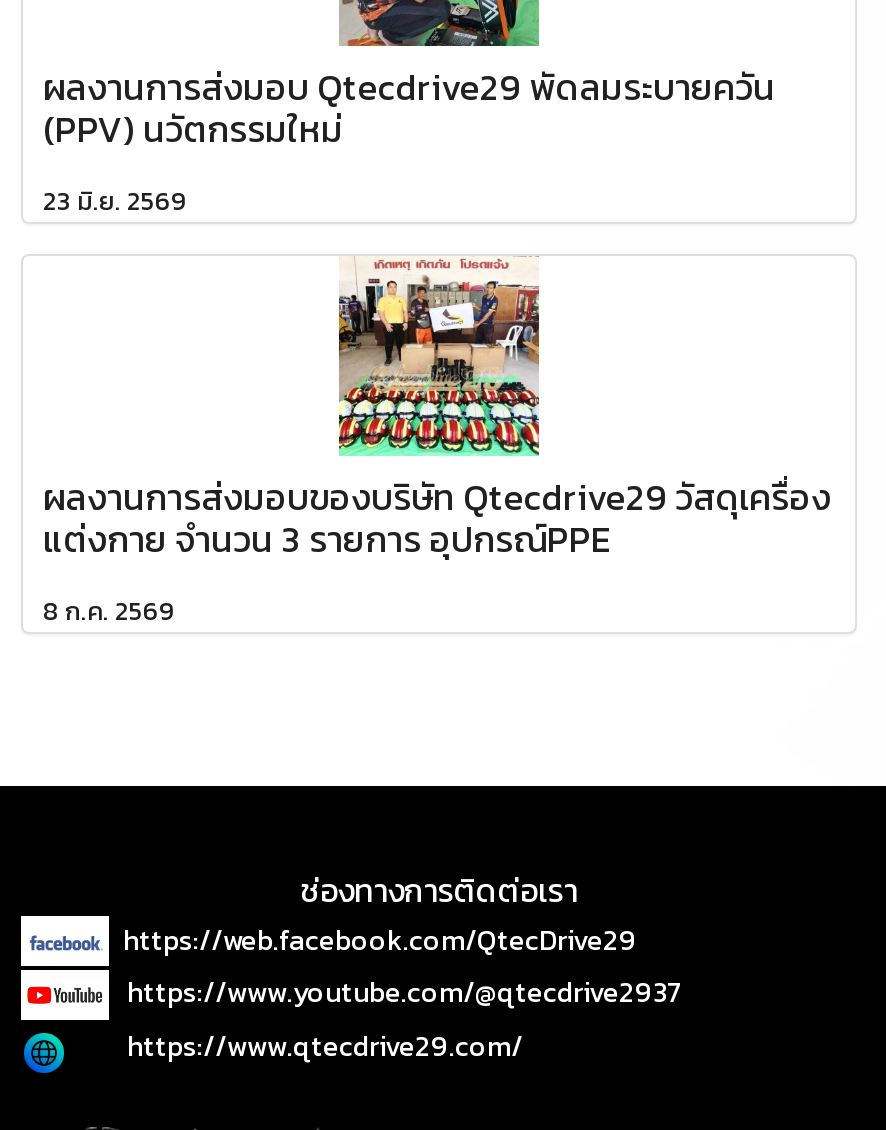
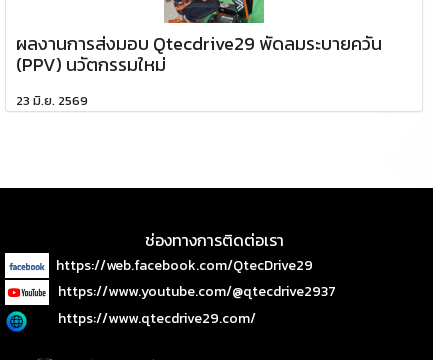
- [image]
- ผลงานการส่งมอบของบริษัท Qtecdrive29 วัสดุเครื่อง
- แต่งกาย จำนวน 3 รายการ อุปกรณ์PPE
- 8 ก.ค. 2569
